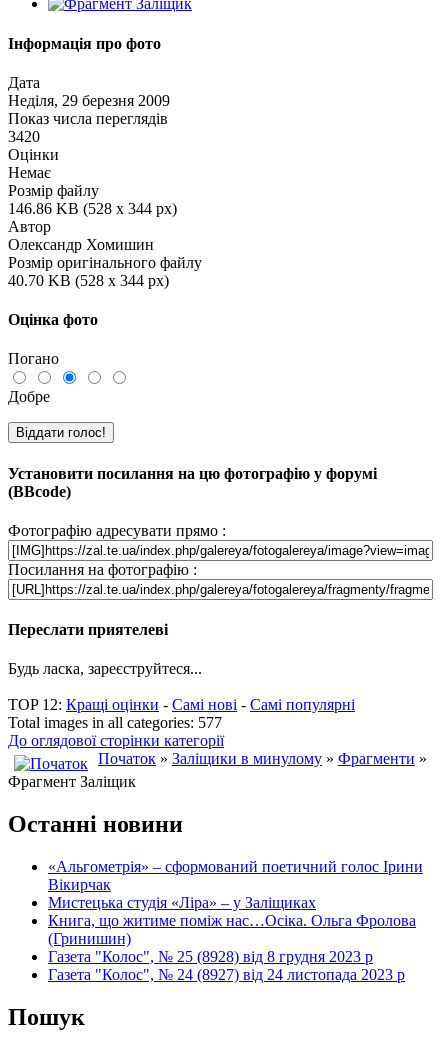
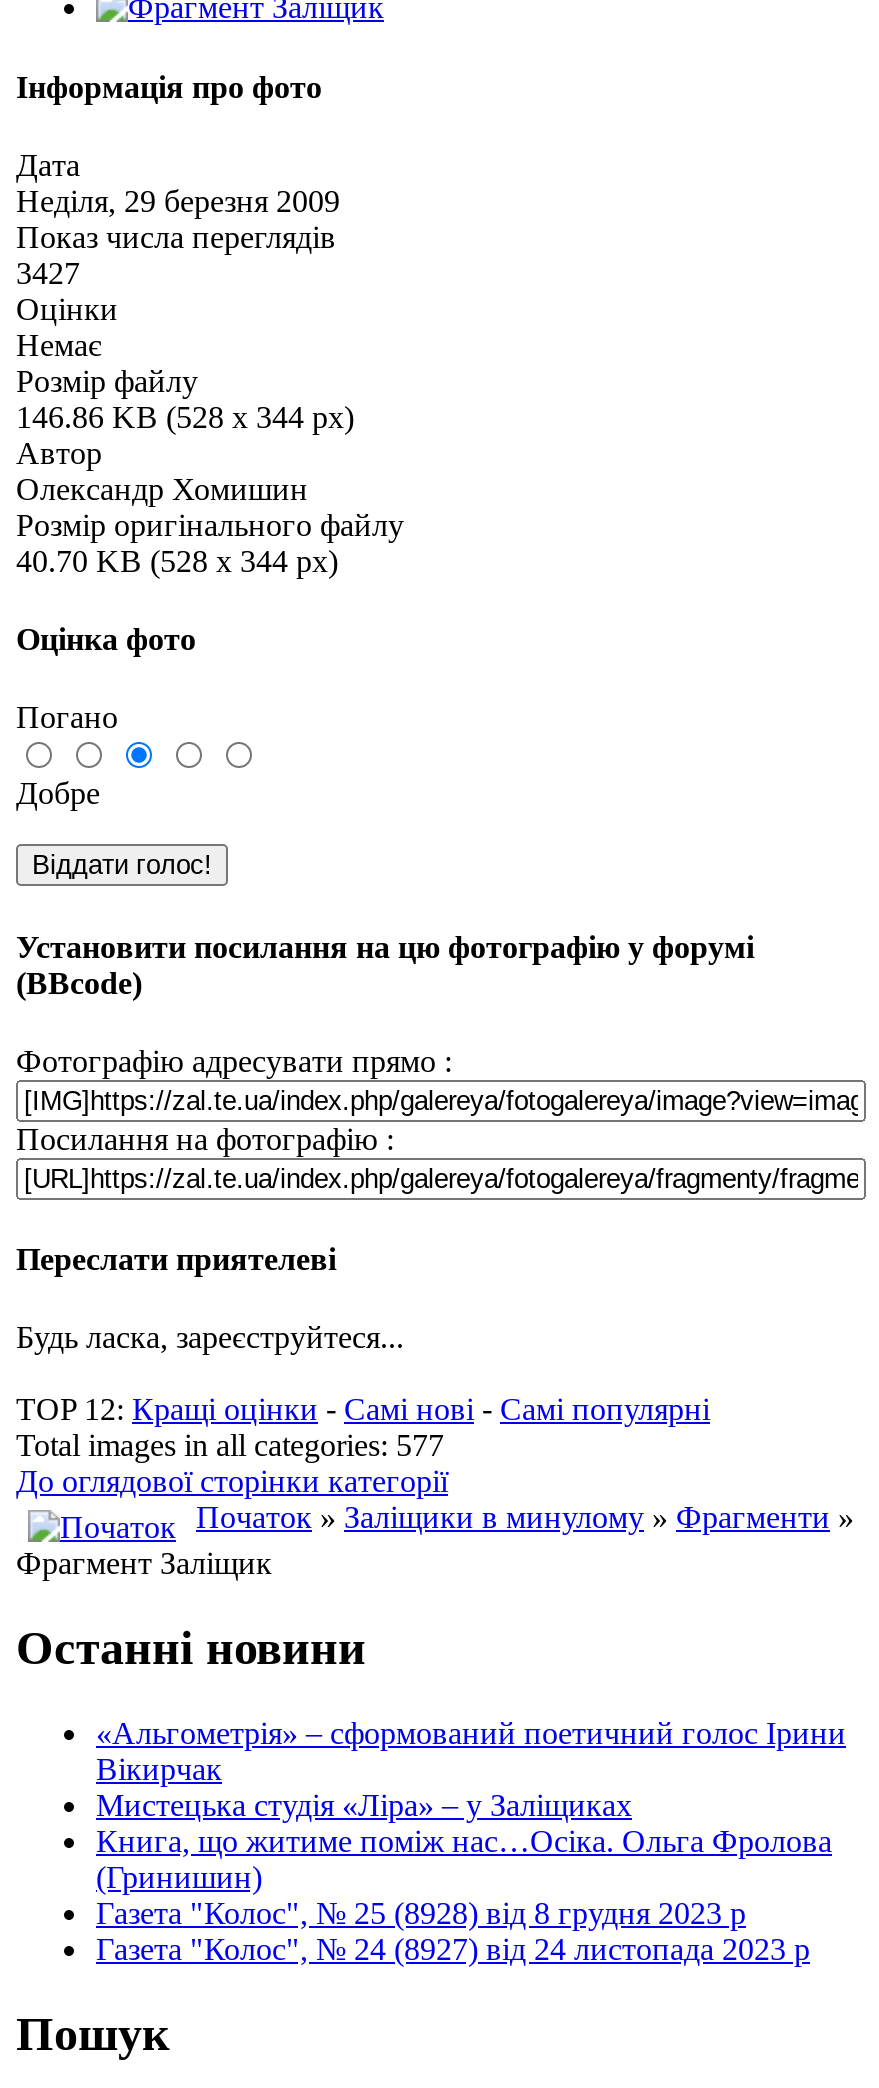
- 3420
+ 3427
